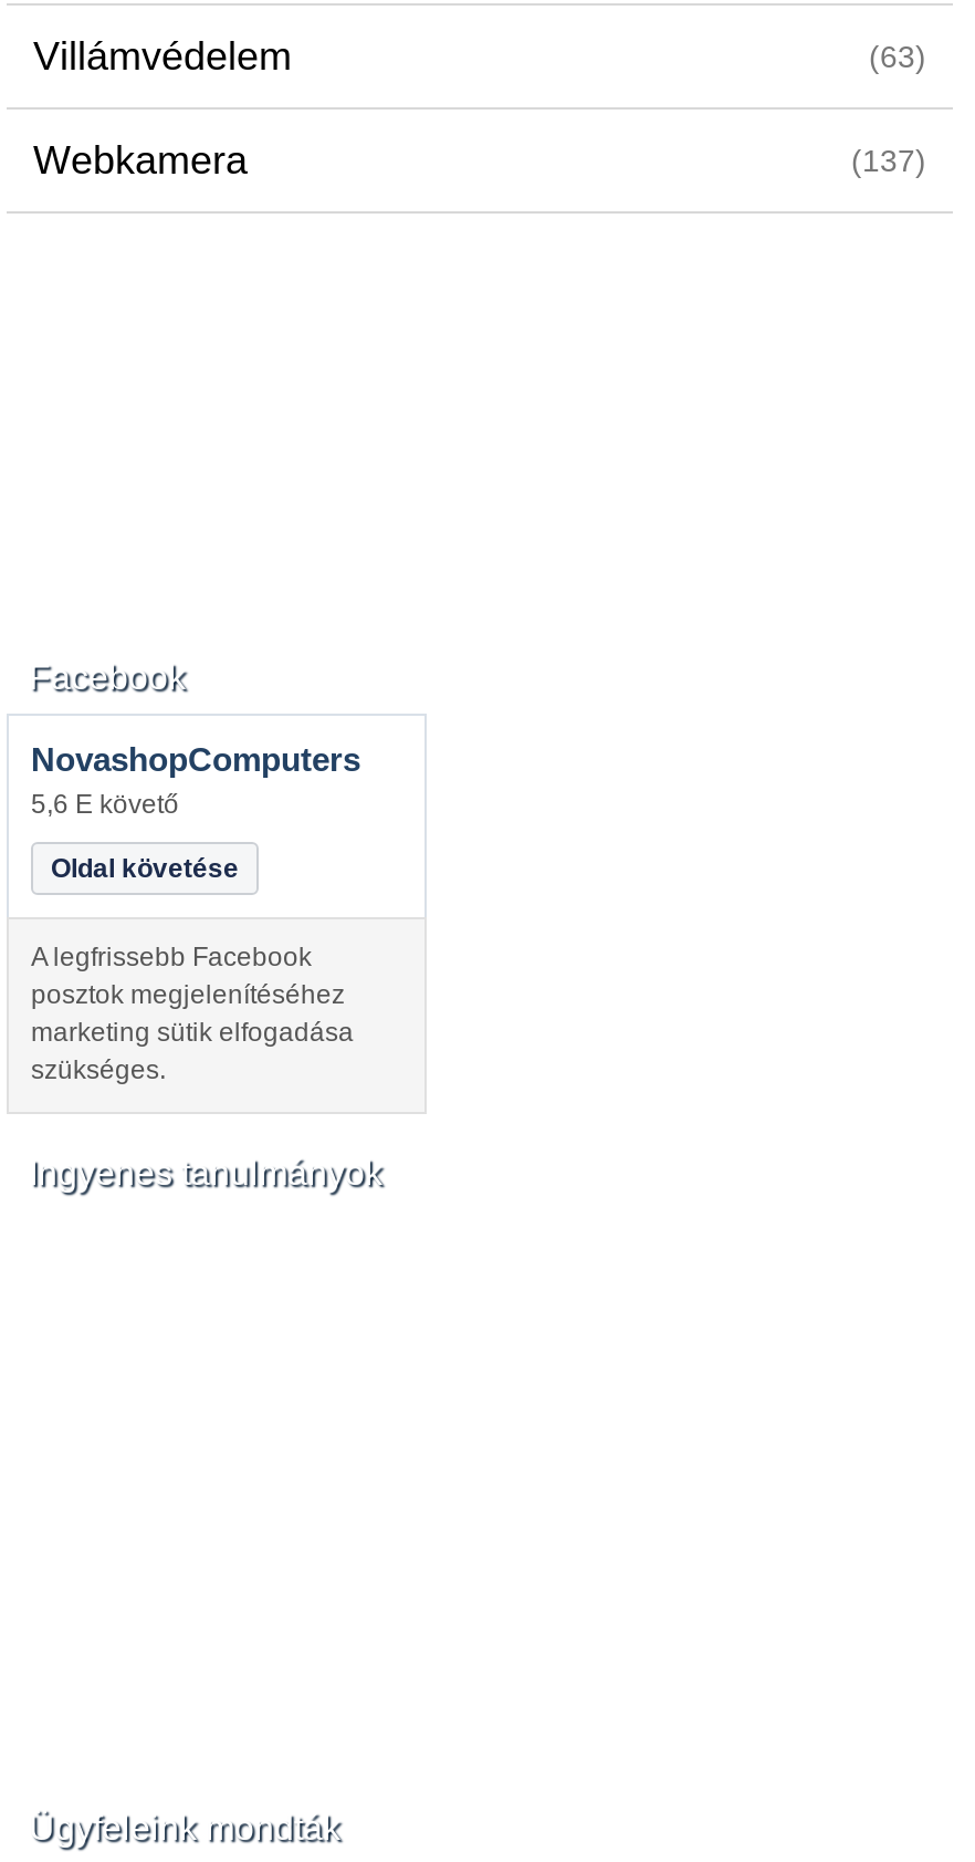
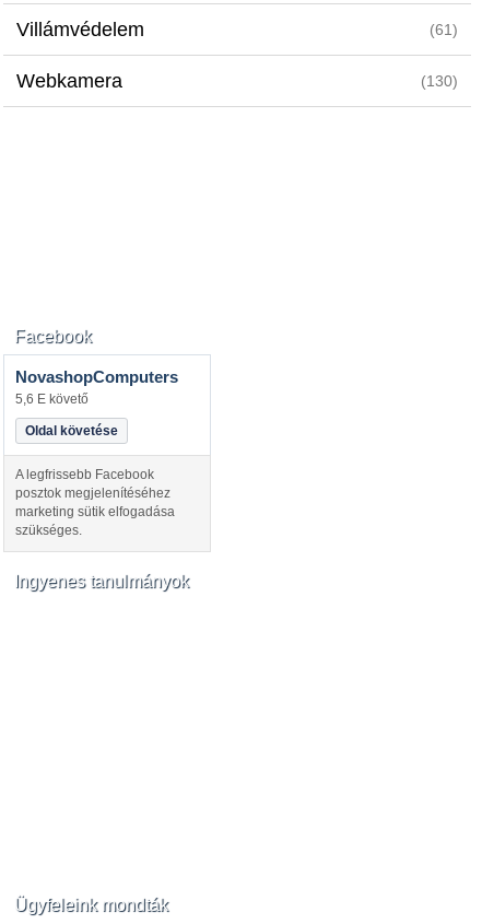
- (63)
+ (61)

- (137)
+ (130)
